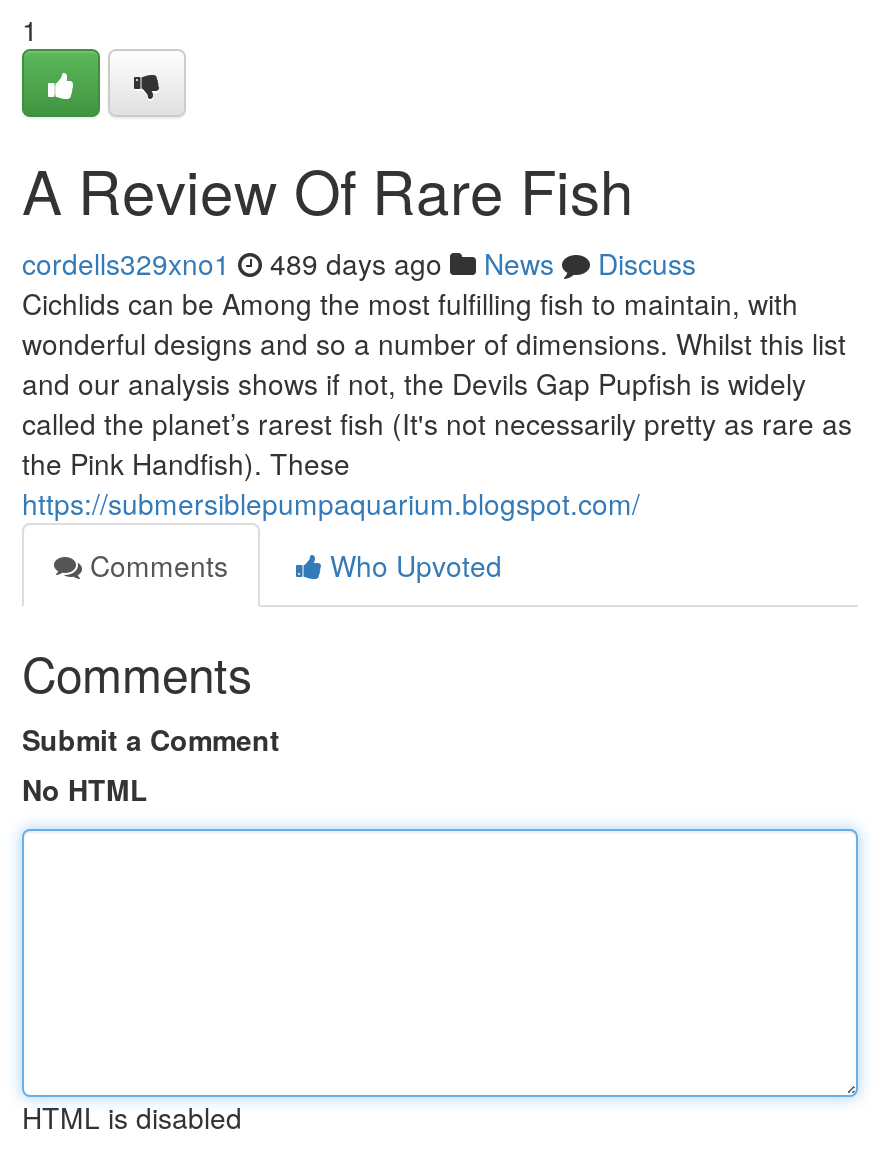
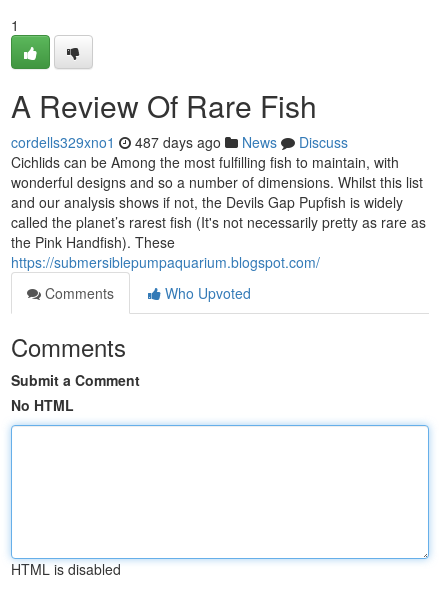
- cordells329xno1 489 days ago News Discuss
+ cordells329xno1 487 days ago News Discuss
